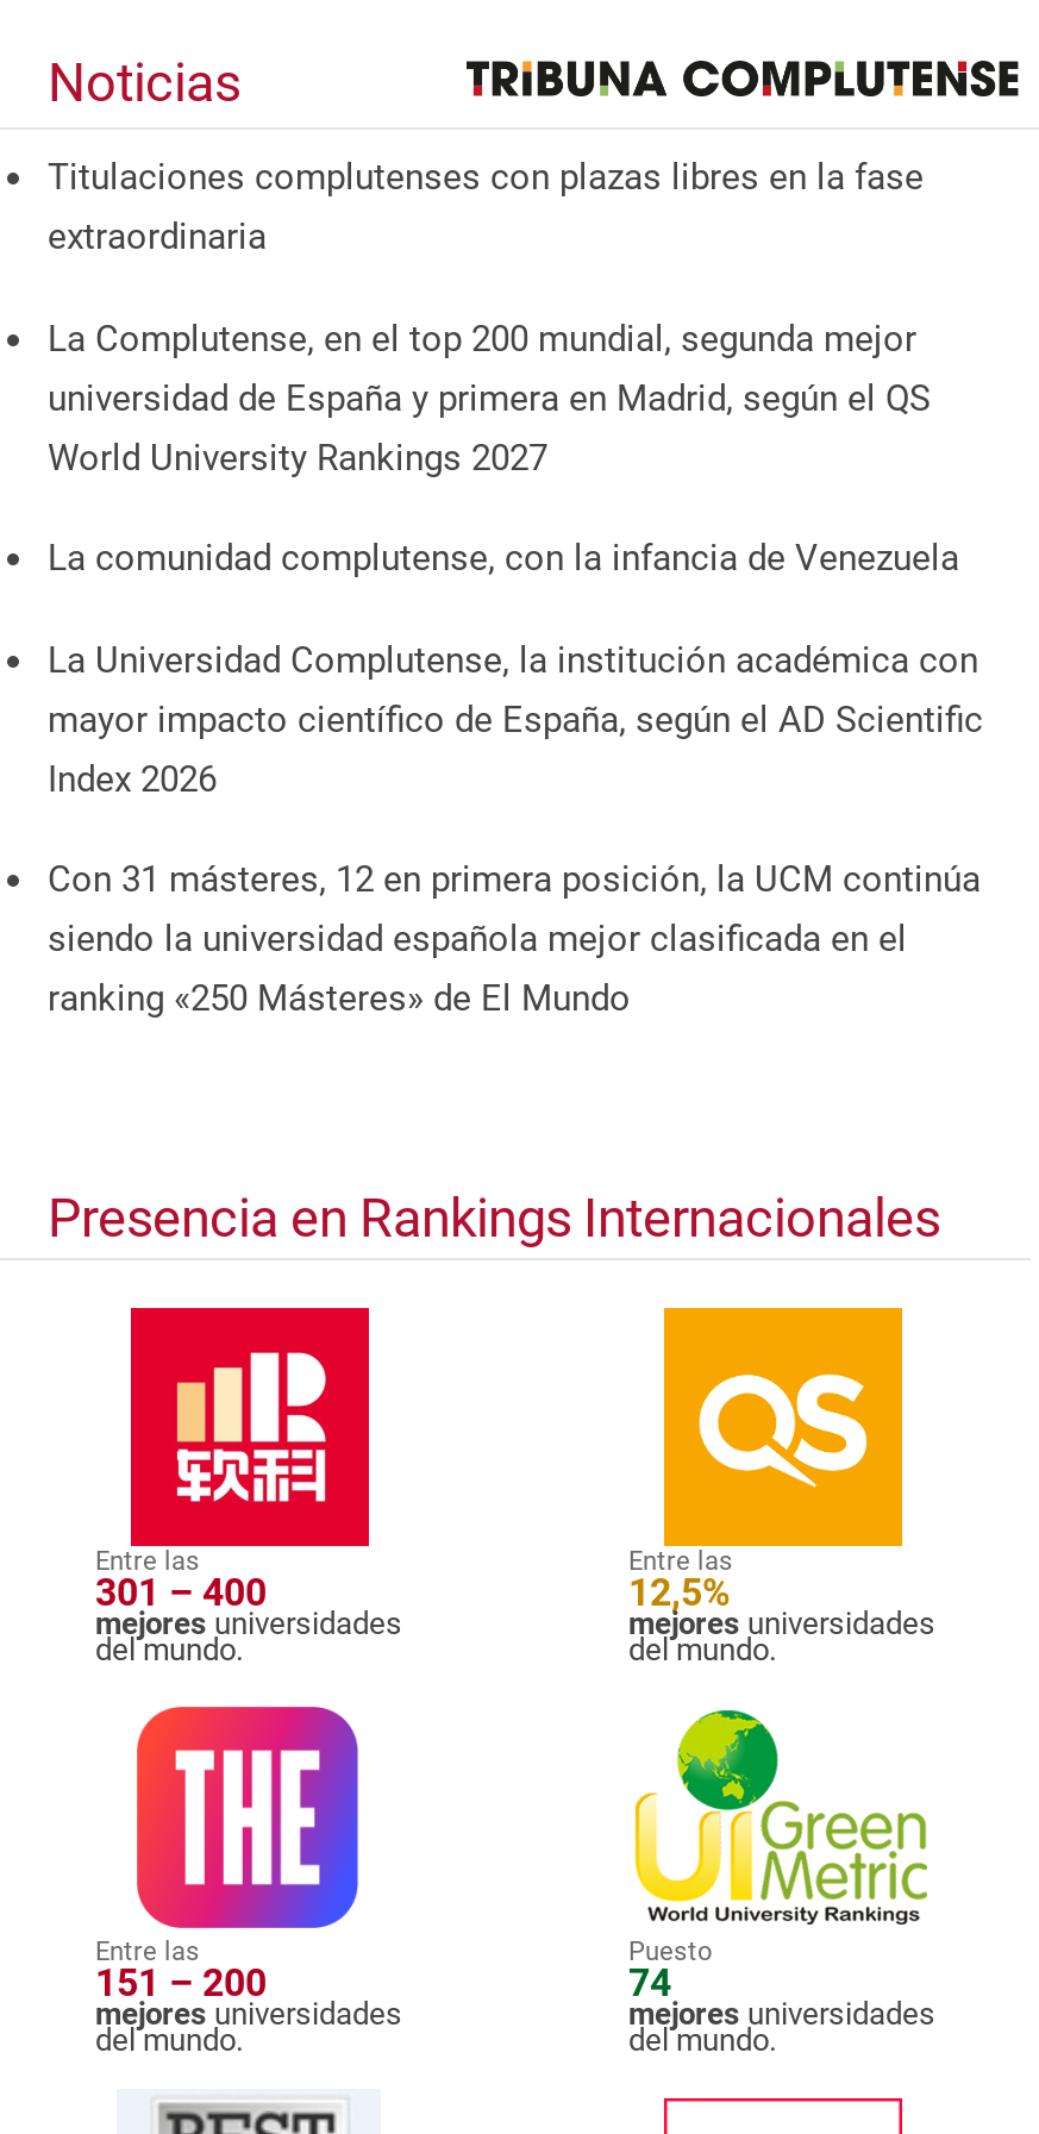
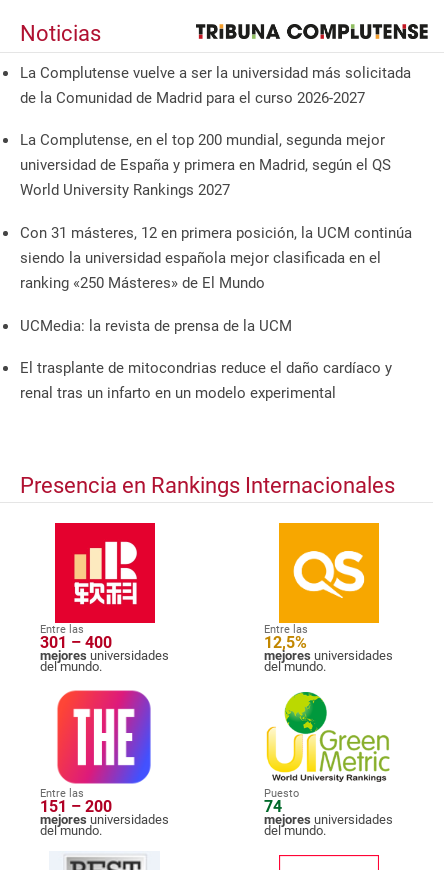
- Titulaciones complutenses con plazas libres en la fase
- extraordinaria
+ La Complutense vuelve a ser la universidad más solicitada
+ de la Comunidad de Madrid para el curso 2026-2027

- La comunidad complutense, con la infancia de Venezuela
- La Universidad Complutense, la institución académica con
- mayor impacto científico de España, según el AD Scientific
- Index 2026

moved up: Con 31 másteres, 12 en primera posición, la UCM continúa | siendo la universidad española mejor clasificada en el | ranking «250 Másteres» de El Mundo

+ UCMedia: la revista de prensa de la UCM
+ El trasplante de mitocondrias reduce el daño cardíaco y
+ renal tras un infarto en un modelo experimental
